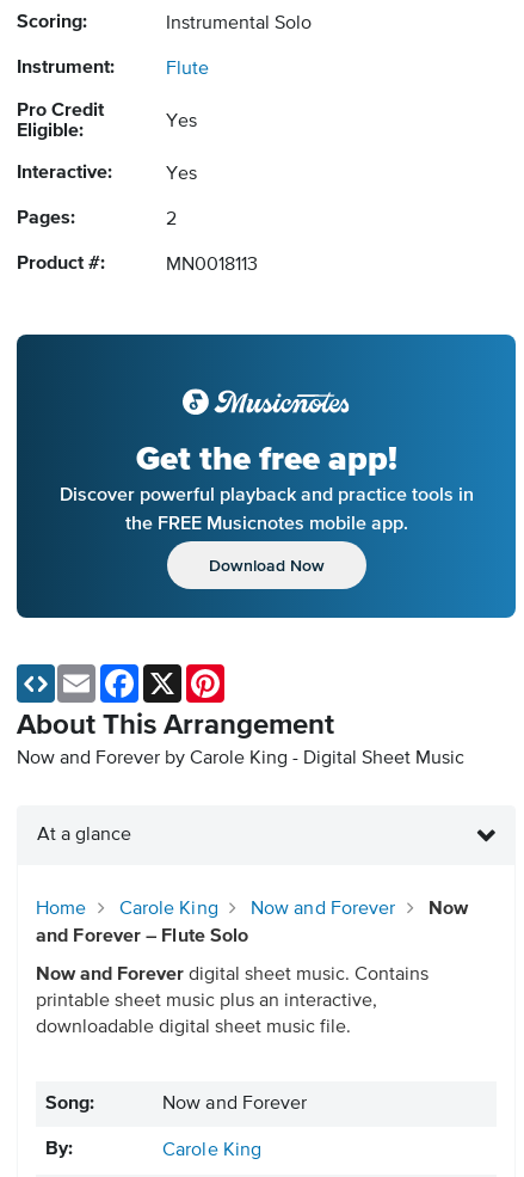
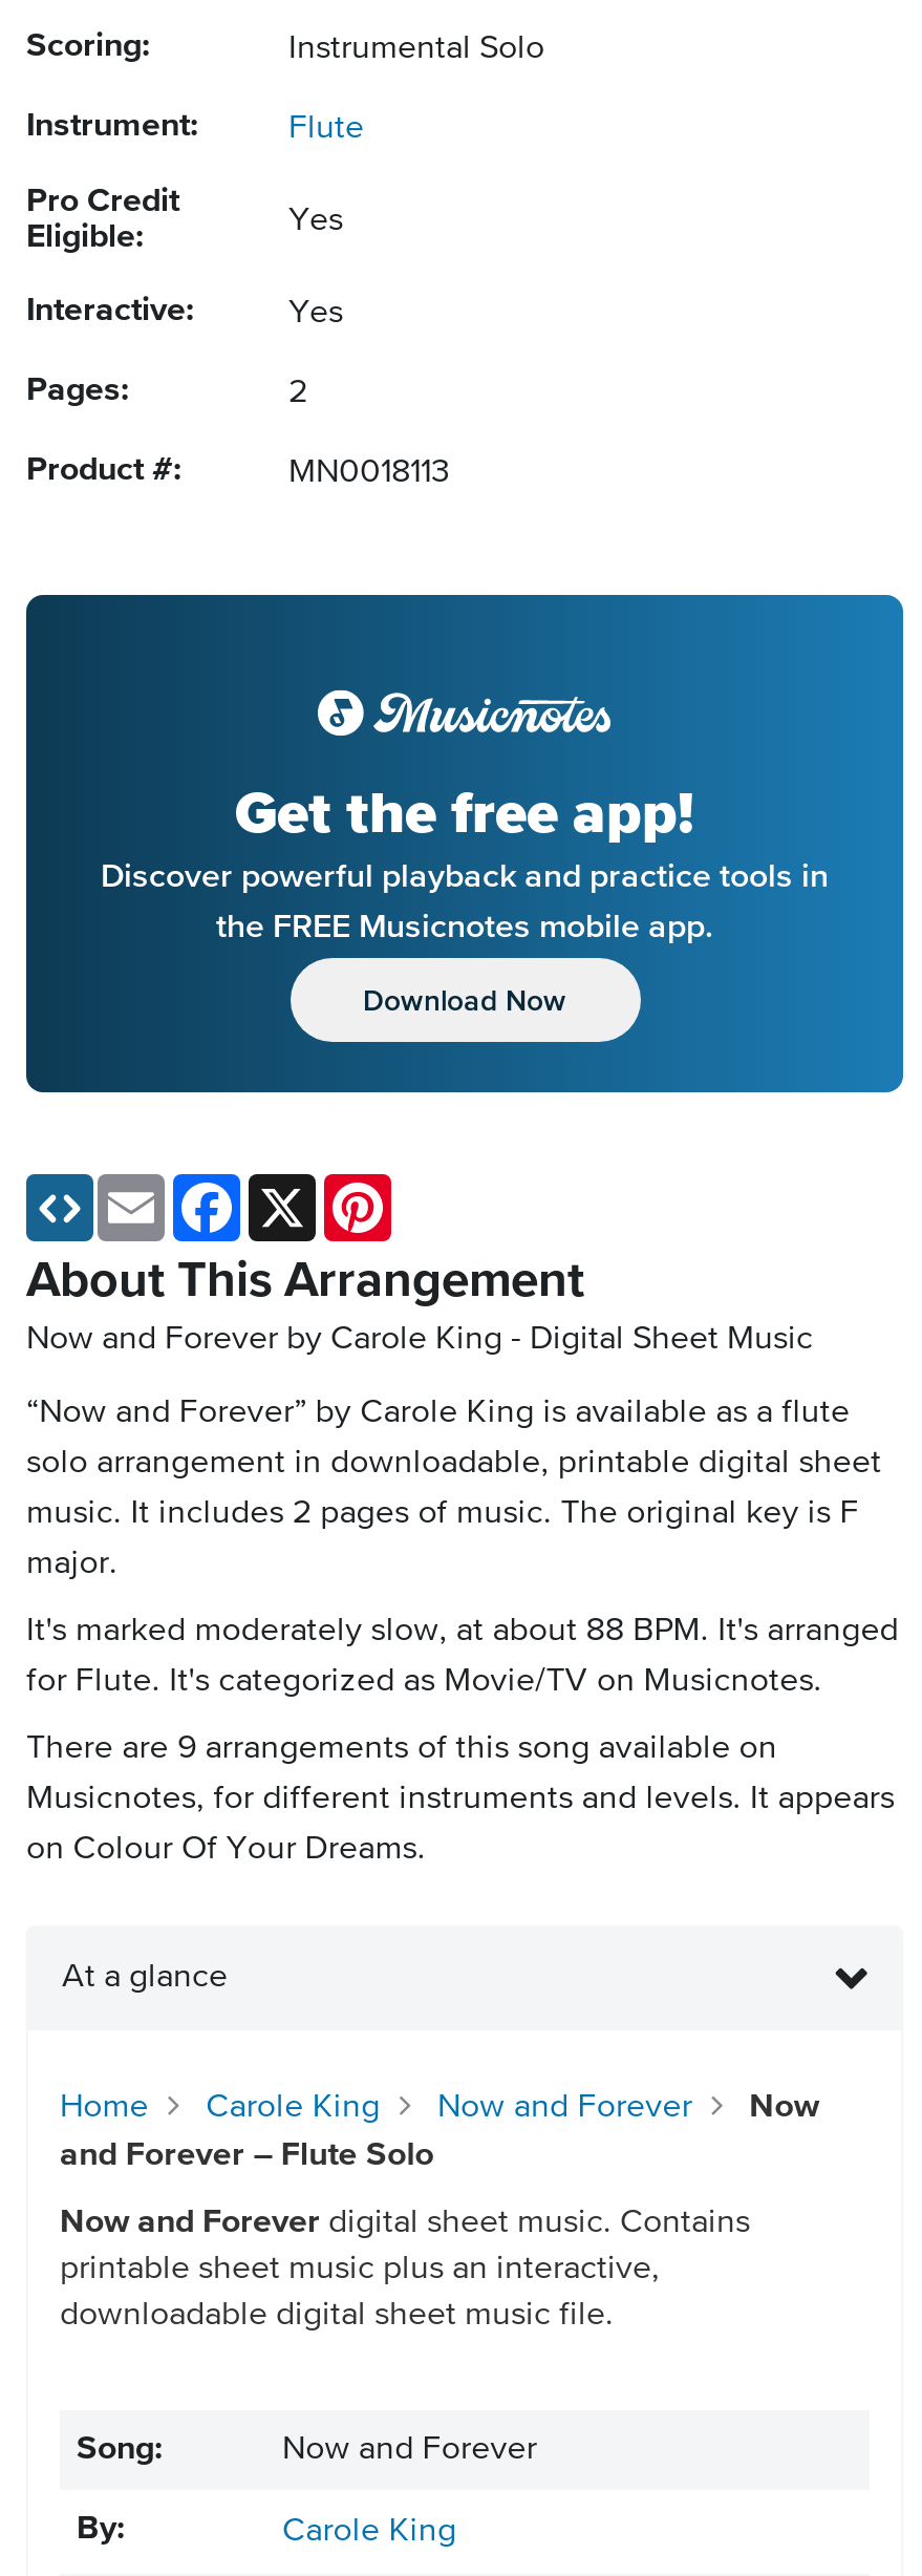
+ “Now and Forever” by Carole King is available as a flute
+ solo arrangement in downloadable, printable digital sheet
+ music. It includes 2 pages of music. The original key is F
+ major.
+ It's marked moderately slow, at about 88 BPM. It's arranged
+ for Flute. It's categorized as Movie/TV on Musicnotes.
+ There are 9 arrangements of this song available on
+ Musicnotes, for different instruments and levels. It appears
+ on Colour Of Your Dreams.
